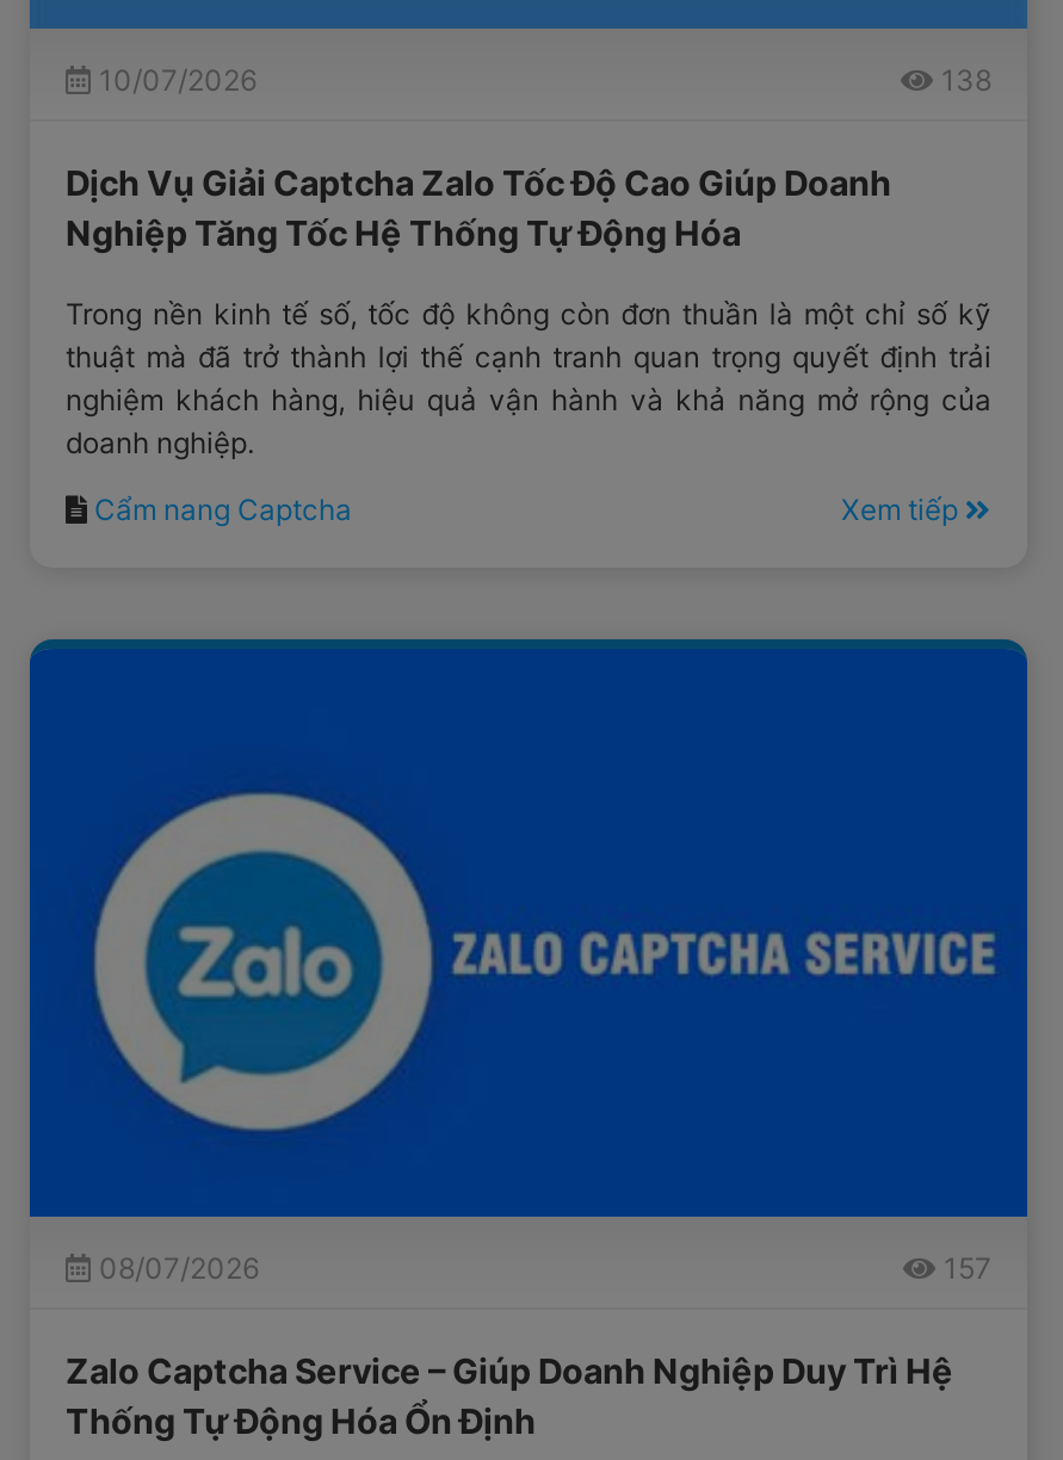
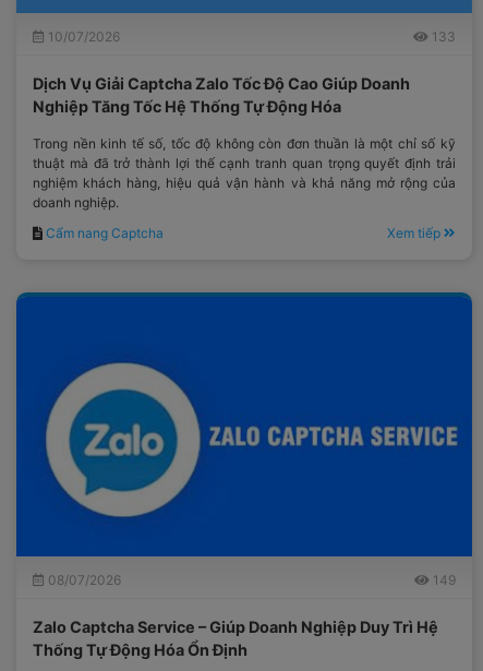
- 138
+ 133

- 157
+ 149
